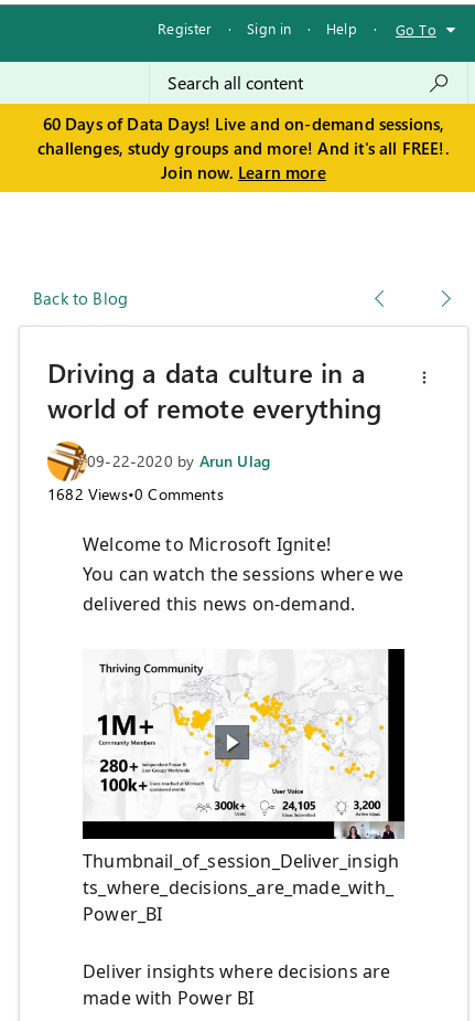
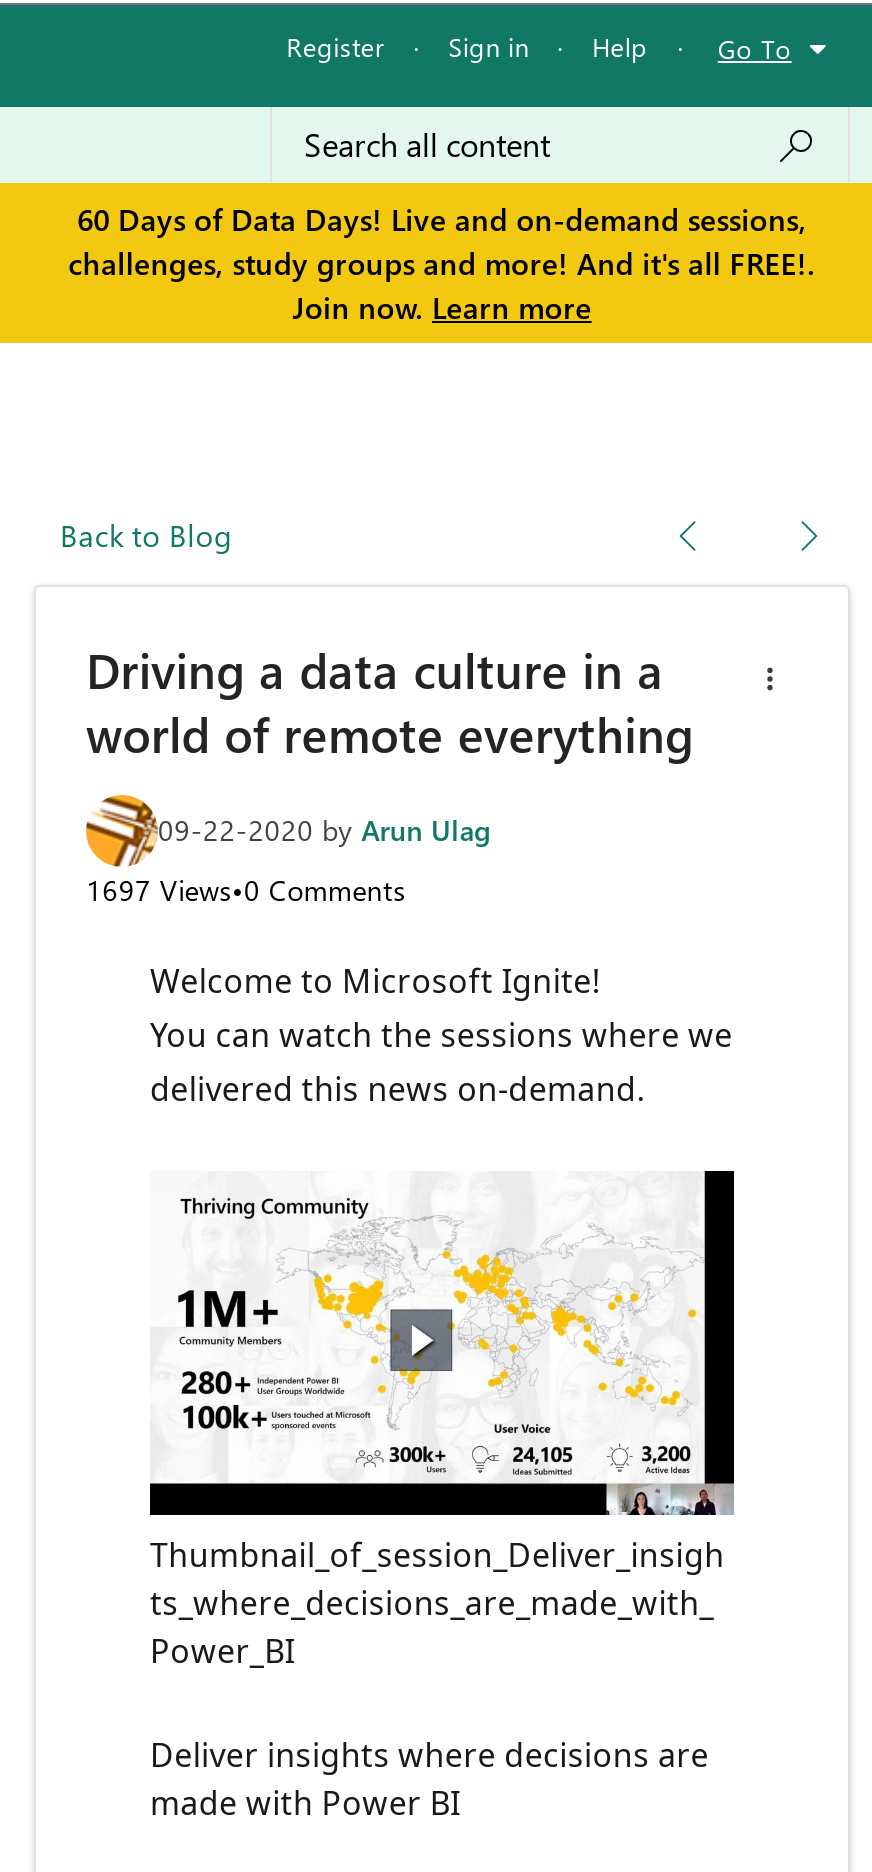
- 1682 Views•0 Comments
+ 1697 Views•0 Comments
